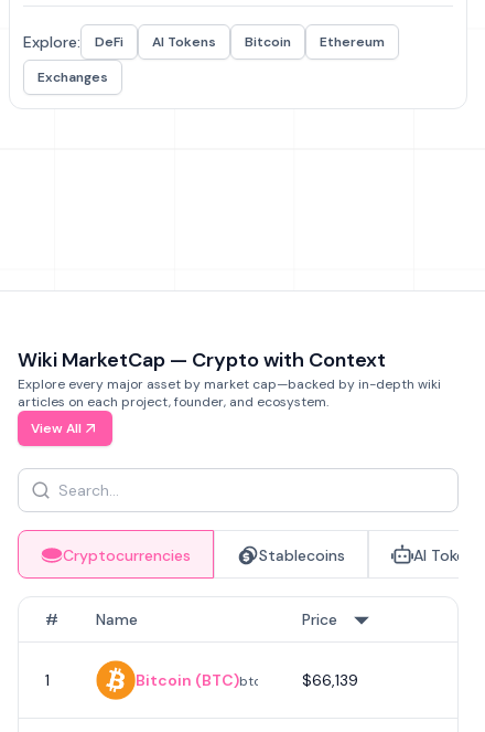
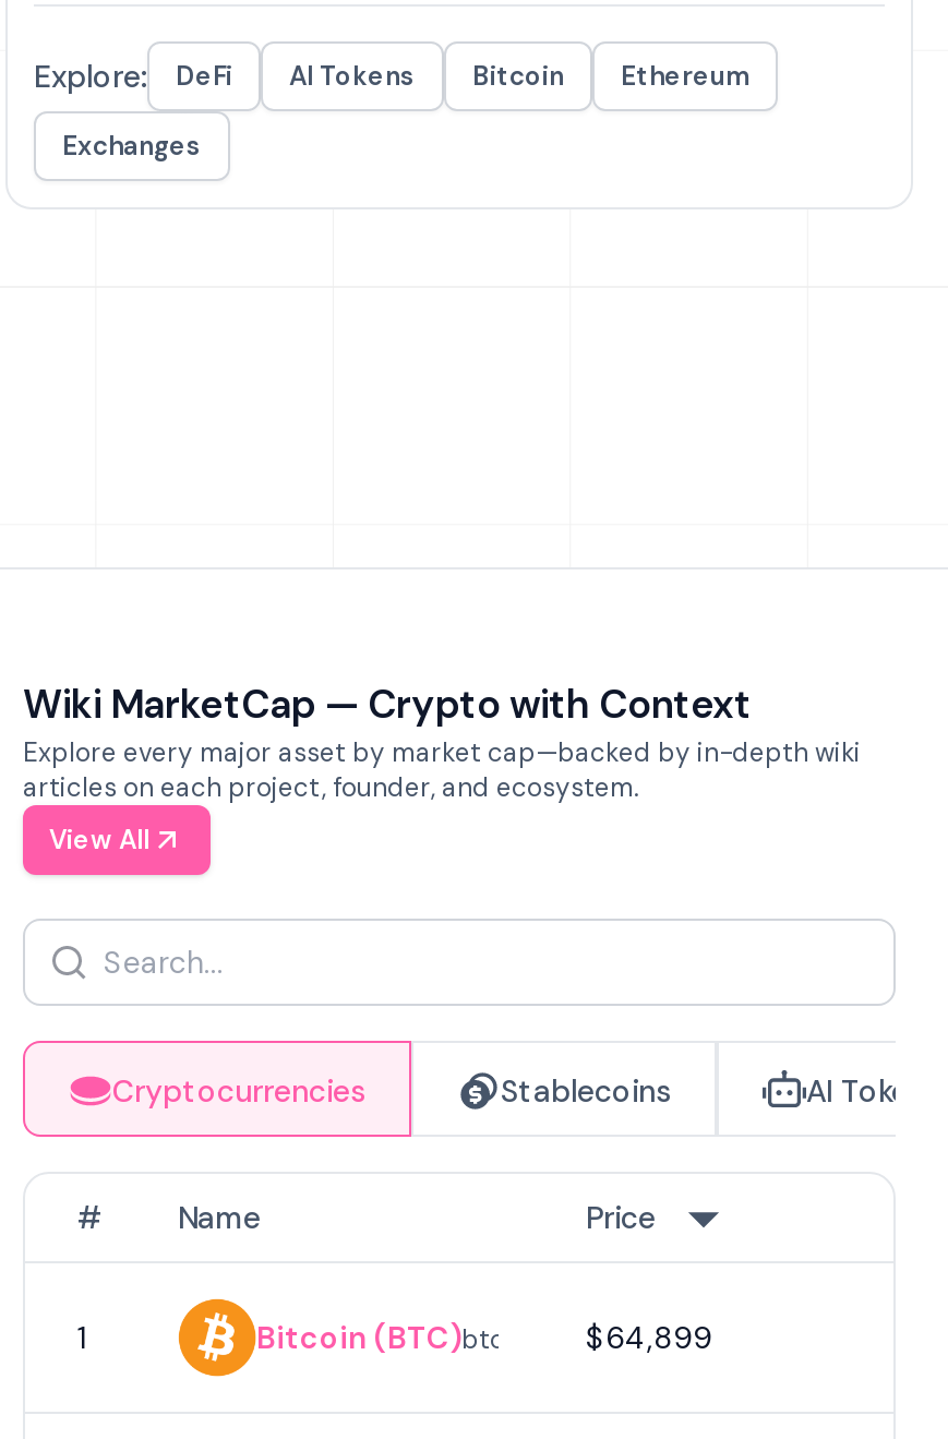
- $66,139
+ $64,899
